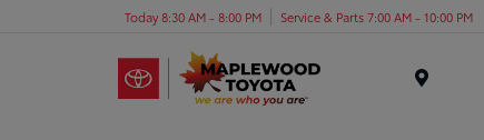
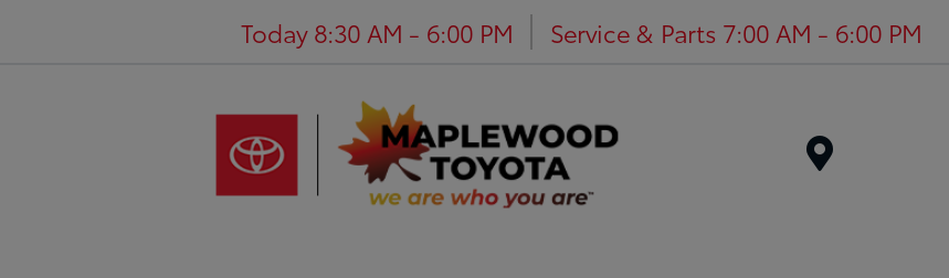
- Today 8:30 AM - 8:00 PM
+ Today 8:30 AM - 6:00 PM

- Service & Parts 7:00 AM - 10:00 PM
+ Service & Parts 7:00 AM - 6:00 PM
